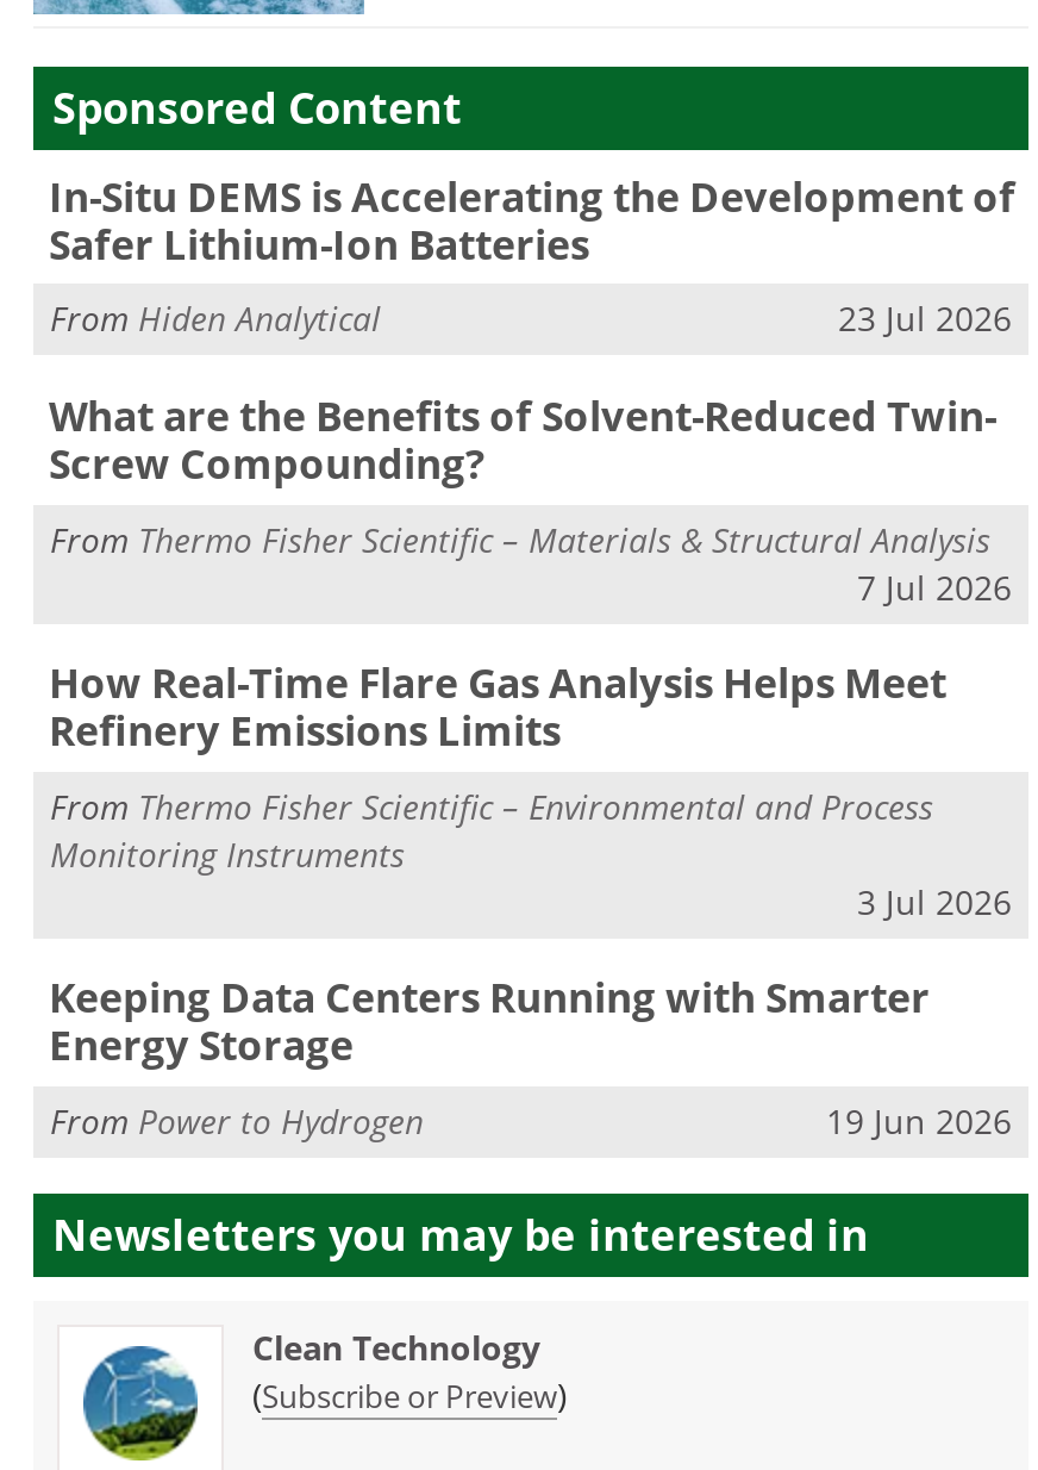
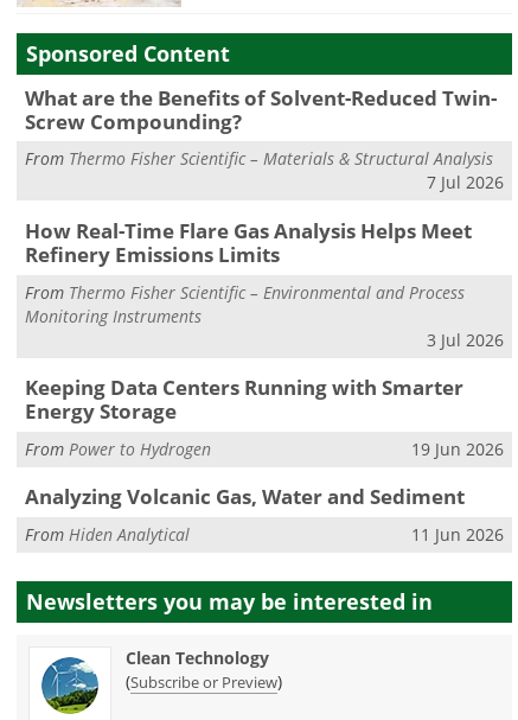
- In-Situ DEMS is Accelerating the Development of
- Safer Lithium-Ion Batteries
- 23 Jul 2026

moved down: From Hiden Analytical

moved up: What are the Benefits of Solvent-Reduced Twin- | Screw Compounding? | From Thermo Fisher Scientific – Materials & Structural Analysis | ... | From Power to Hydrogen | 19 Jun 2026

+ Analyzing Volcanic Gas, Water and Sediment
+ 11 Jun 2026
